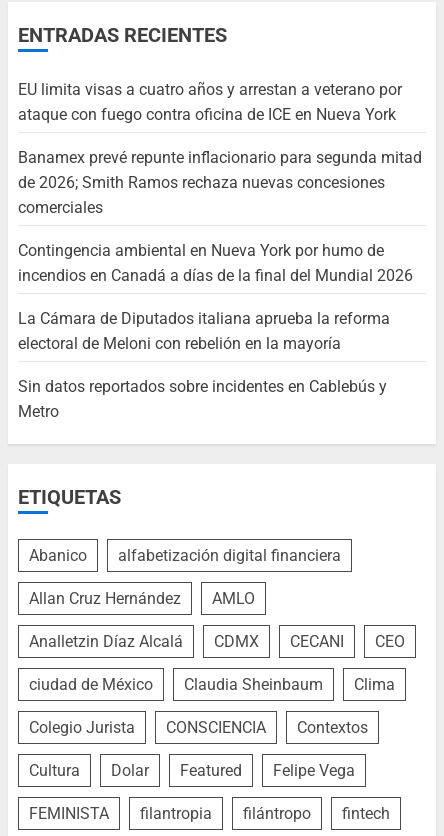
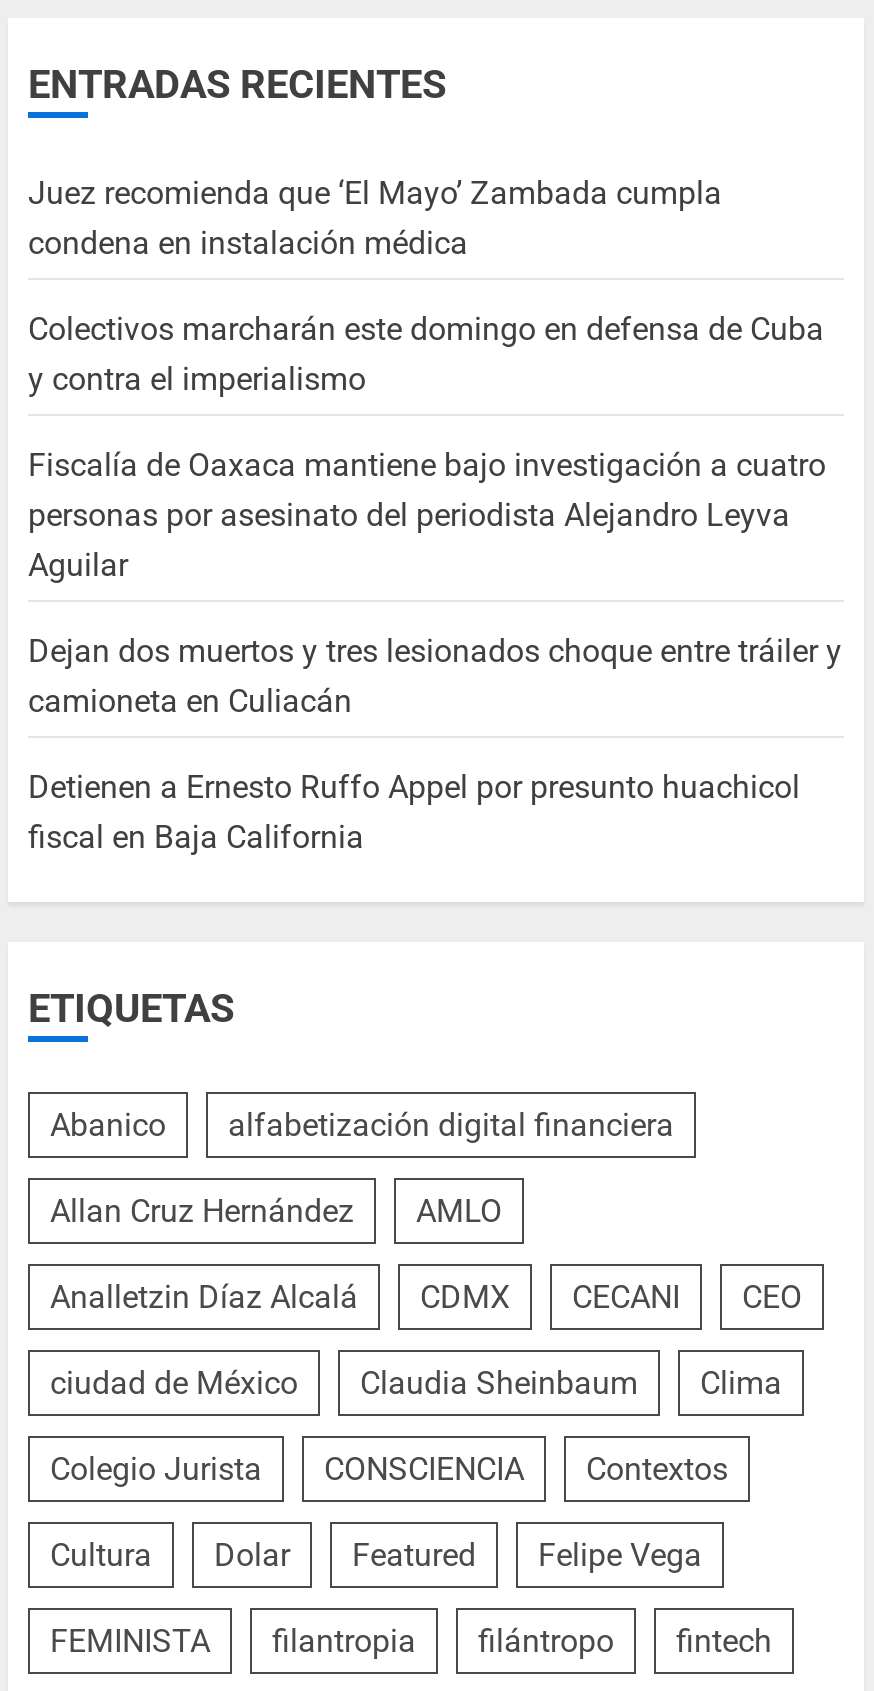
- EU limita visas a cuatro años y arrestan a veterano por
- ataque con fuego contra oficina de ICE en Nueva York
+ Juez recomienda que ‘El Mayo’ Zambada cumpla
+ condena en instalación médica

- Banamex prevé repunte inflacionario para segunda mitad
- de 2026; Smith Ramos rechaza nuevas concesiones
- comerciales
+ Colectivos marcharán este domingo en defensa de Cuba
+ y contra el imperialismo

- Contingencia ambiental en Nueva York por humo de
- incendios en Canadá a días de la final del Mundial 2026
+ Fiscalía de Oaxaca mantiene bajo investigación a cuatro
+ personas por asesinato del periodista Alejandro Leyva
+ Aguilar

- La Cámara de Diputados italiana aprueba la reforma
- electoral de Meloni con rebelión en la mayoría
+ Dejan dos muertos y tres lesionados choque entre tráiler y
+ camioneta en Culiacán

- Sin datos reportados sobre incidentes en Cablebús y
- Metro
+ Detienen a Ernesto Ruffo Appel por presunto huachicol
+ fiscal en Baja California
